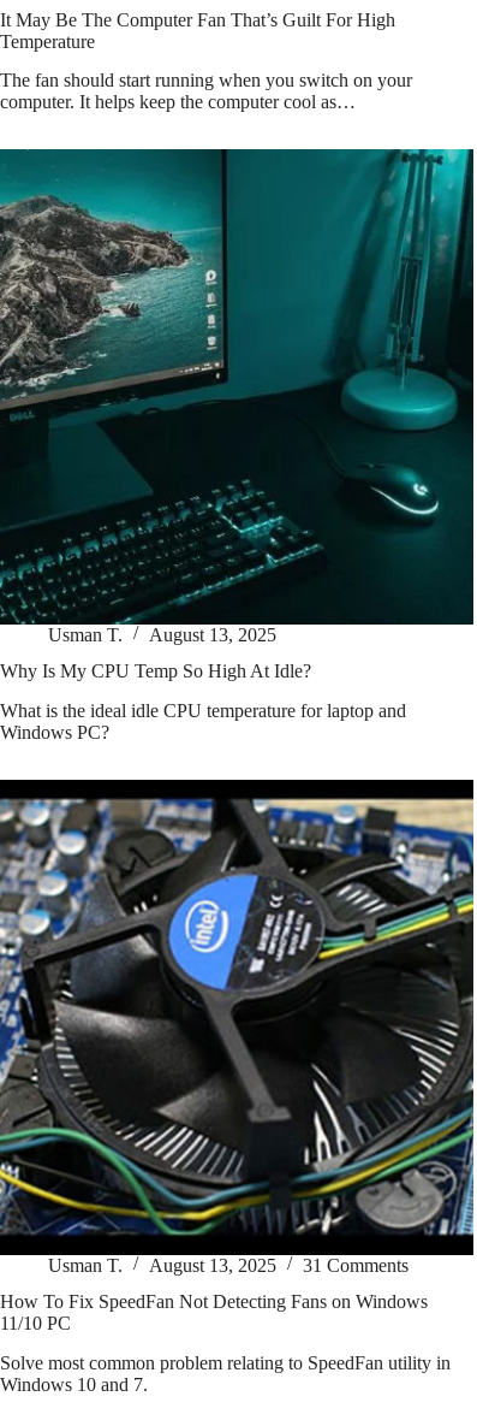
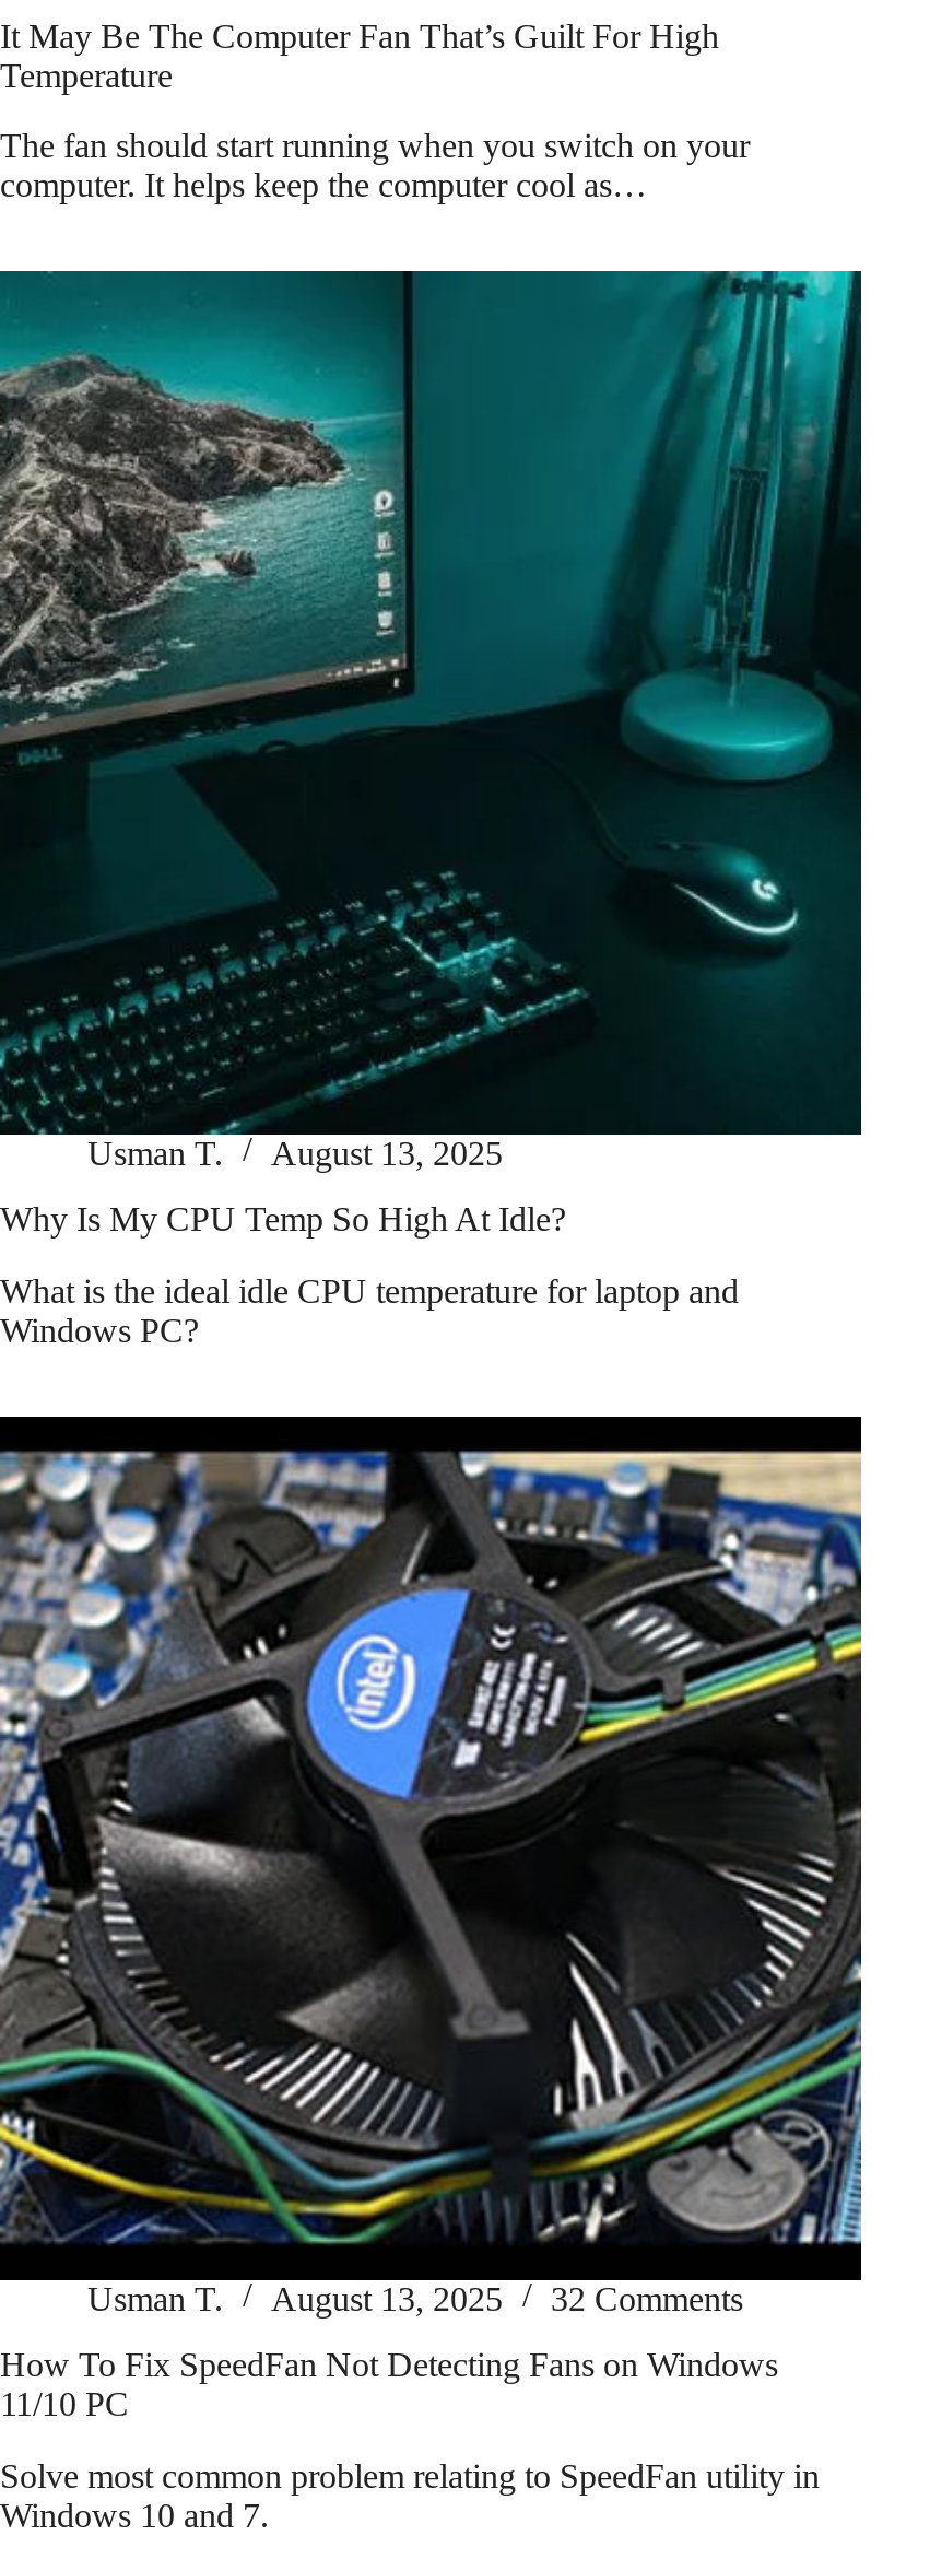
- Usman T. August 13, 2025 31 Comments
+ Usman T. August 13, 2025 32 Comments
